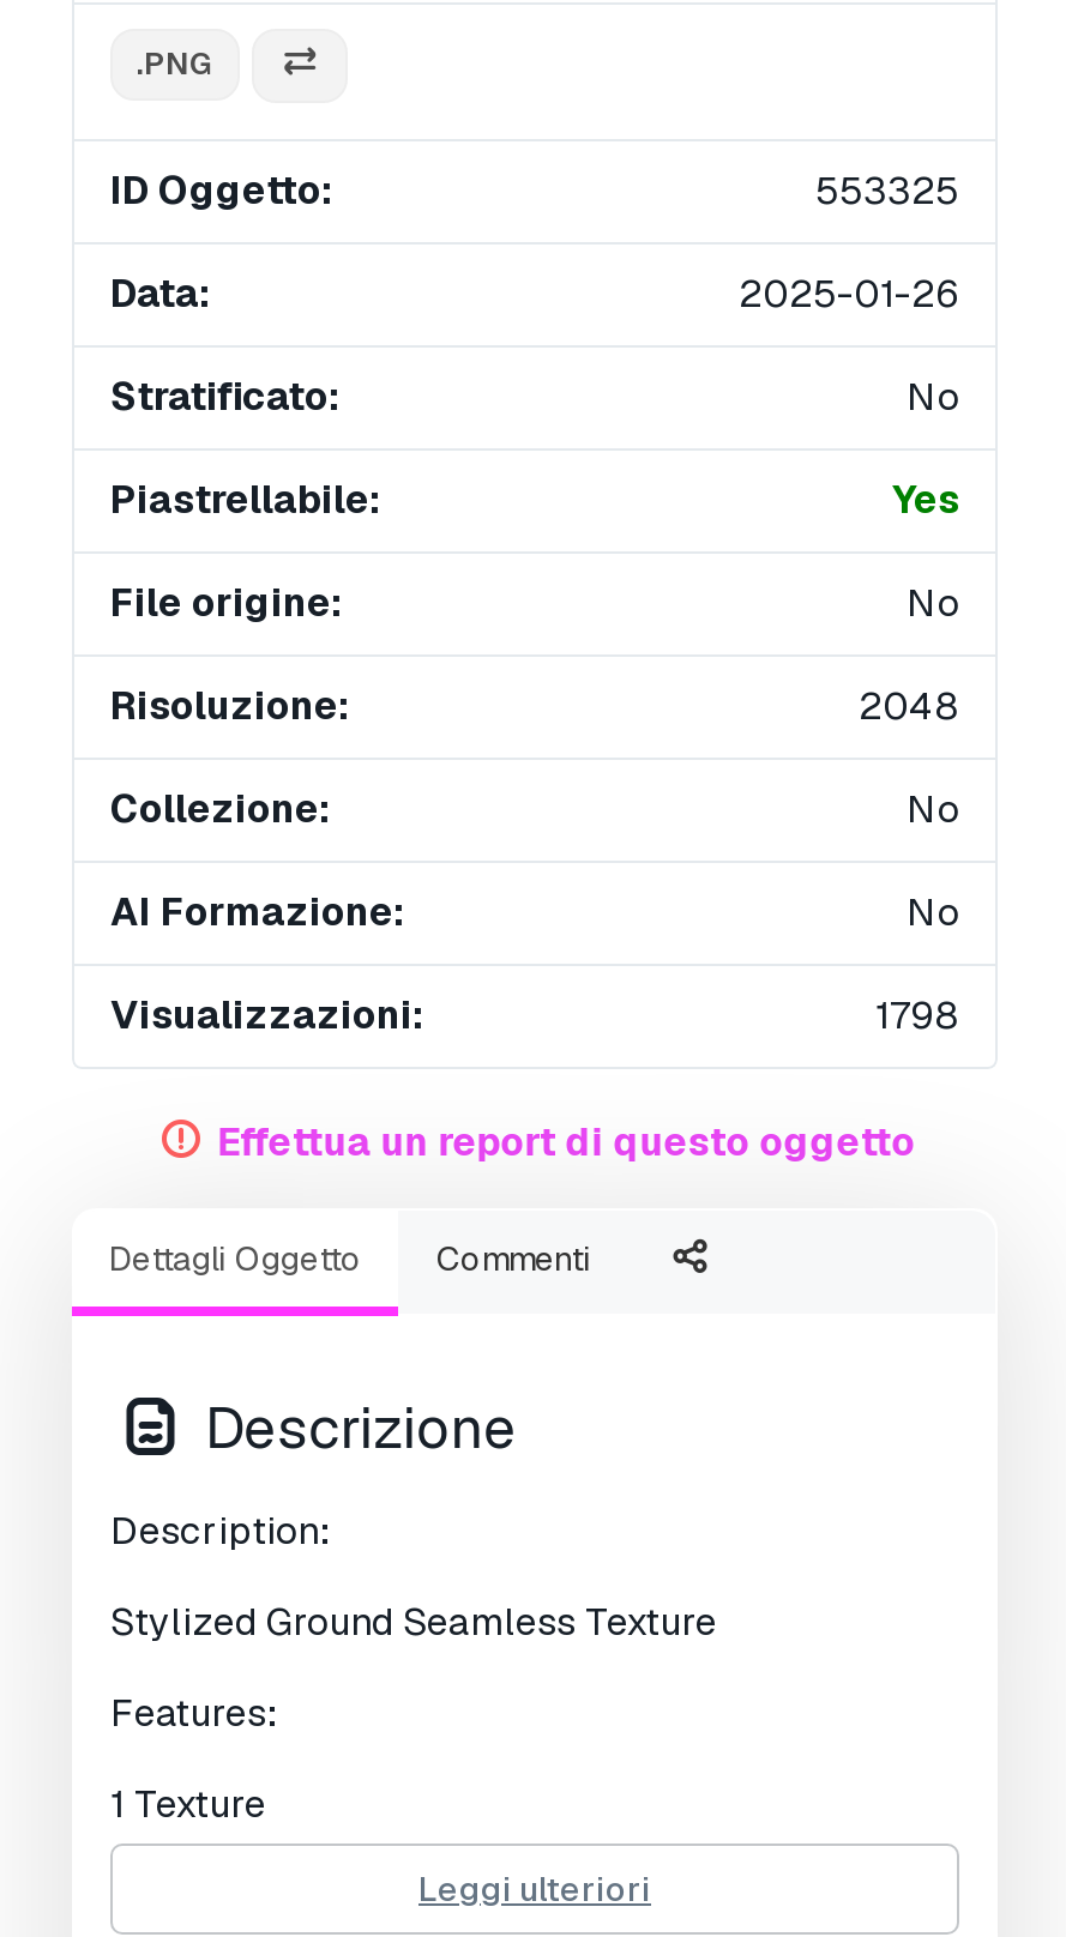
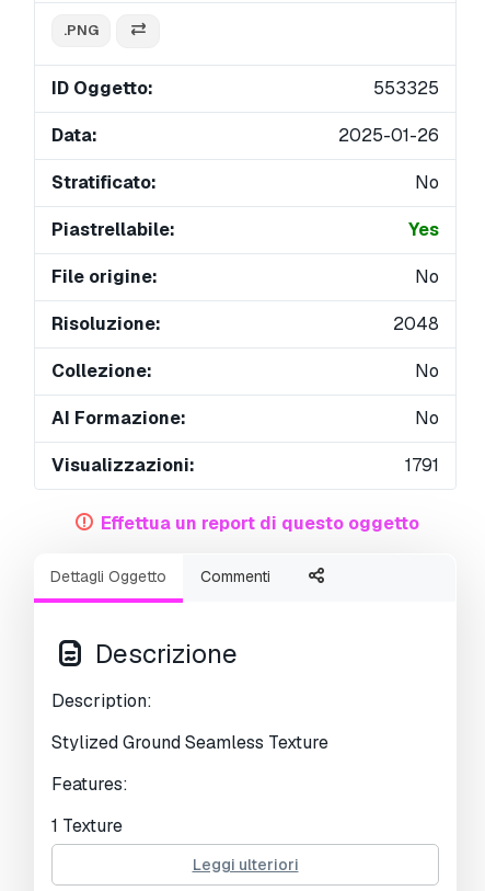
- 1798
+ 1791
